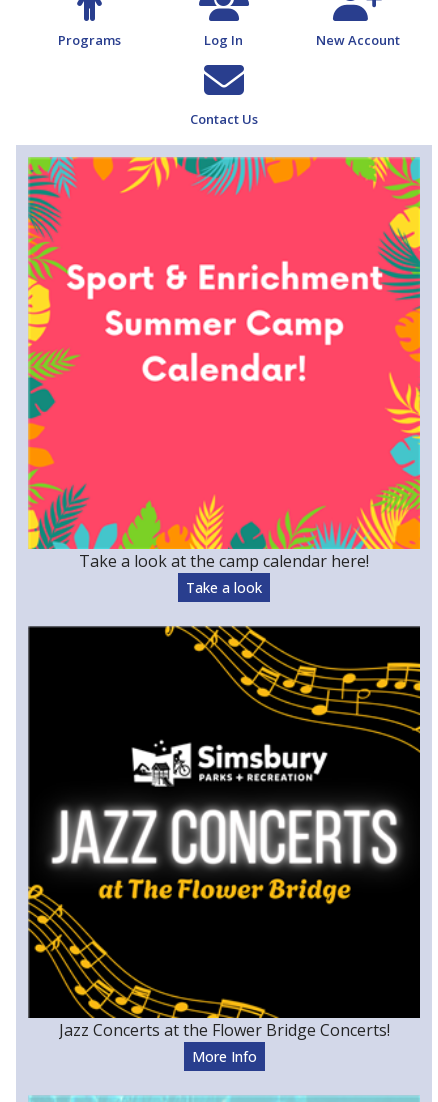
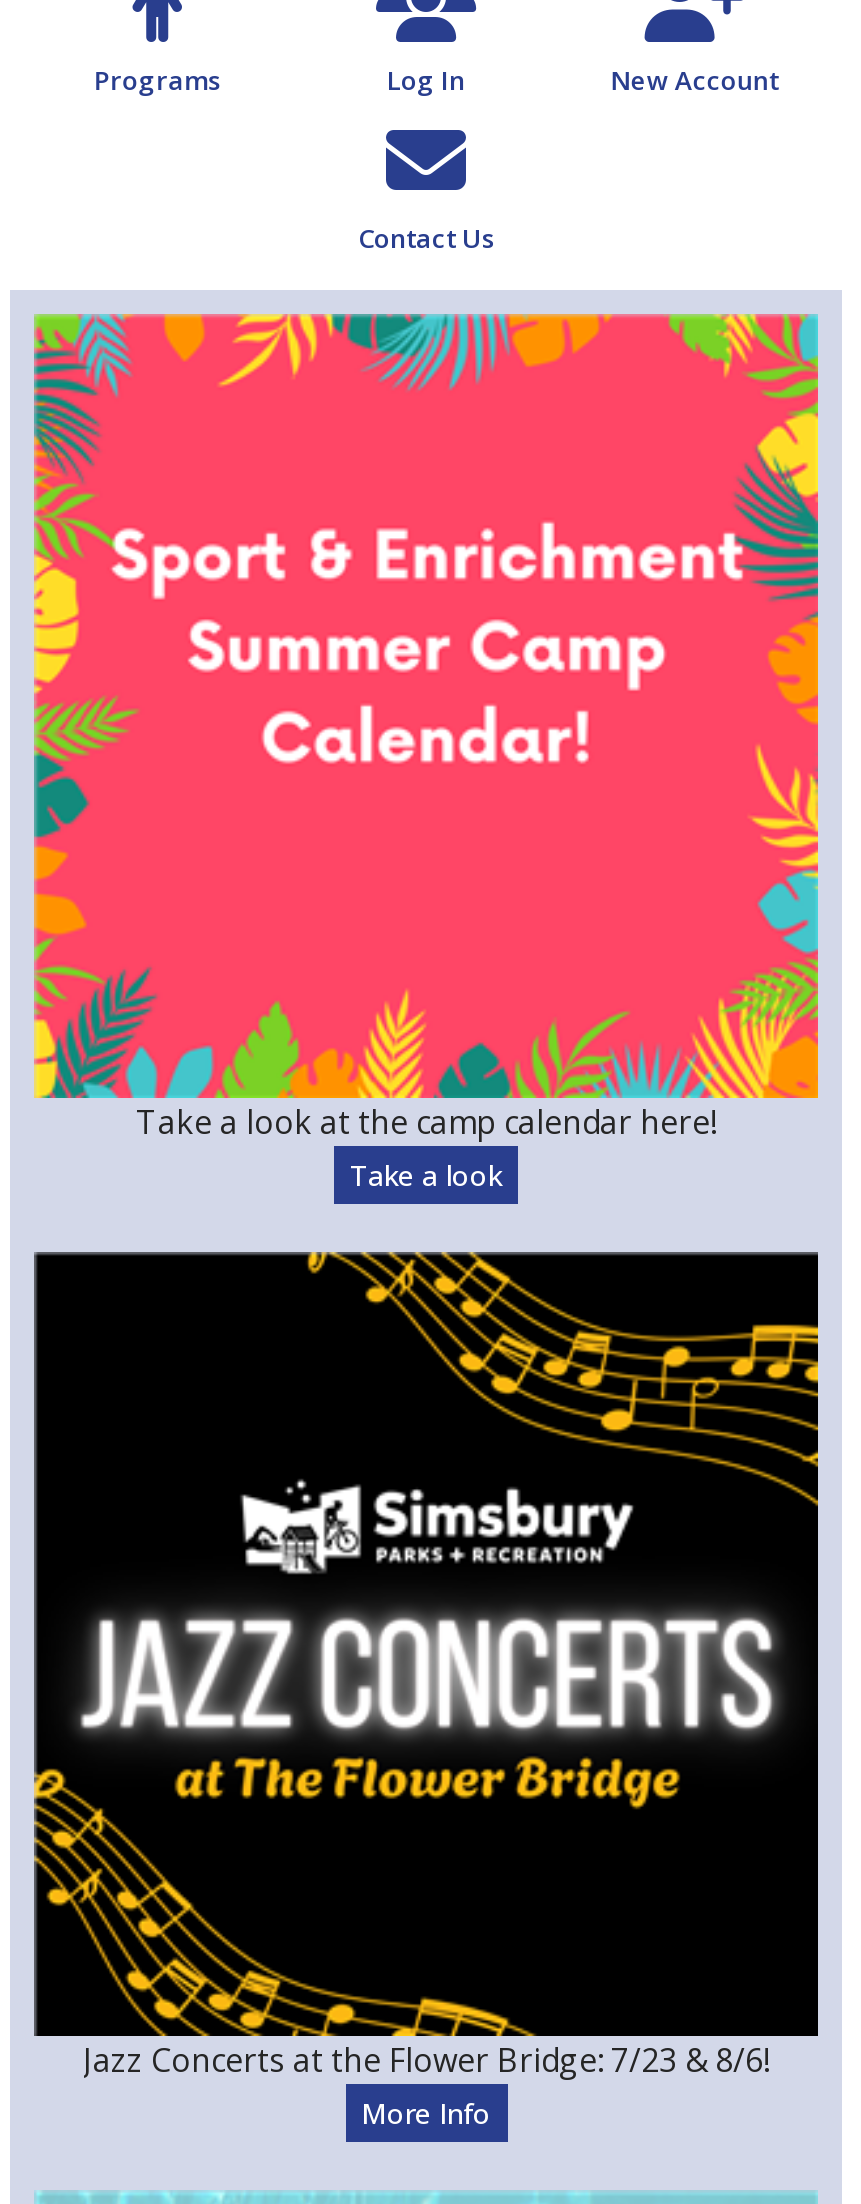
- Jazz Concerts at the Flower Bridge Concerts!
+ Jazz Concerts at the Flower Bridge: 7/23 & 8/6!
